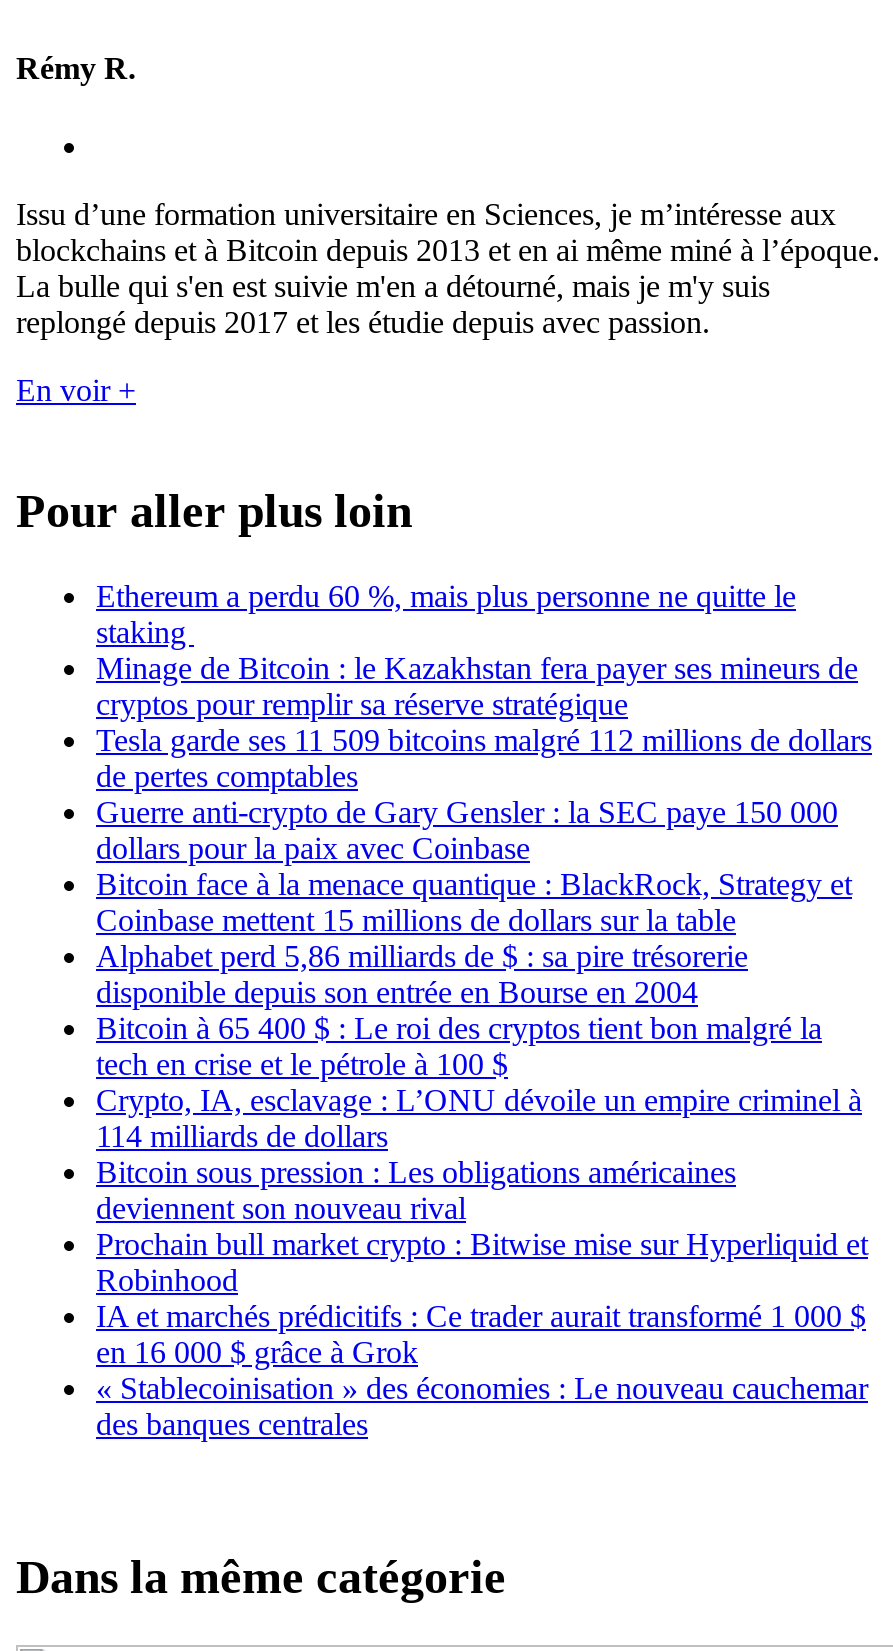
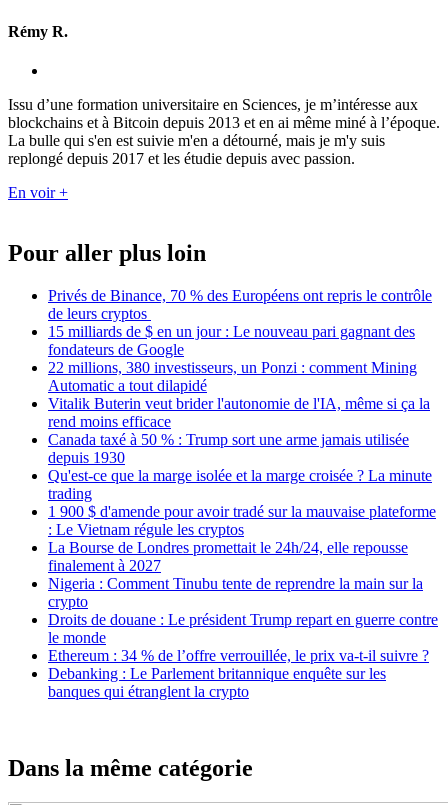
- Ethereum a perdu 60 %, mais plus personne ne quitte le
- staking
- Minage de Bitcoin : le Kazakhstan fera payer ses mineurs de
- cryptos pour remplir sa réserve stratégique
- Tesla garde ses 11 509 bitcoins malgré 112 millions de dollars
- de pertes comptables
- Guerre anti-crypto de Gary Gensler : la SEC paye 150 000
- dollars pour la paix avec Coinbase
- Bitcoin face à la menace quantique : BlackRock, Strategy et
- Coinbase mettent 15 millions de dollars sur la table
- Alphabet perd 5,86 milliards de $ : sa pire trésorerie
- disponible depuis son entrée en Bourse en 2004
- Bitcoin à 65 400 $ : Le roi des cryptos tient bon malgré la
- tech en crise et le pétrole à 100 $
- Crypto, IA, esclavage : L’ONU dévoile un empire criminel à
- 114 milliards de dollars
- Bitcoin sous pression : Les obligations américaines
- deviennent son nouveau rival
- Prochain bull market crypto : Bitwise mise sur Hyperliquid et
- Robinhood
- IA et marchés prédicitifs : Ce trader aurait transformé 1 000 $
- en 16 000 $ grâce à Grok
- « Stablecoinisation » des économies : Le nouveau cauchemar
- des banques centrales
+ Privés de Binance, 70 % des Européens ont repris le contrôle
+ de leurs cryptos
+ 15 milliards de $ en un jour : Le nouveau pari gagnant des
+ fondateurs de Google
+ 22 millions, 380 investisseurs, un Ponzi : comment Mining
+ Automatic a tout dilapidé
+ Vitalik Buterin veut brider l'autonomie de l'IA, même si ça la
+ rend moins efficace
+ Canada taxé à 50 % : Trump sort une arme jamais utilisée
+ depuis 1930
+ Qu'est-ce que la marge isolée et la marge croisée ? La minute
+ trading
+ 1 900 $ d'amende pour avoir tradé sur la mauvaise plateforme
+ : Le Vietnam régule les cryptos
+ La Bourse de Londres promettait le 24h/24, elle repousse
+ finalement à 2027
+ Nigeria : Comment Tinubu tente de reprendre la main sur la
+ crypto
+ Droits de douane : Le président Trump repart en guerre contre
+ le monde
+ Ethereum : 34 % de l’offre verrouillée, le prix va-t-il suivre ?
+ Debanking : Le Parlement britannique enquête sur les
+ banques qui étranglent la crypto
